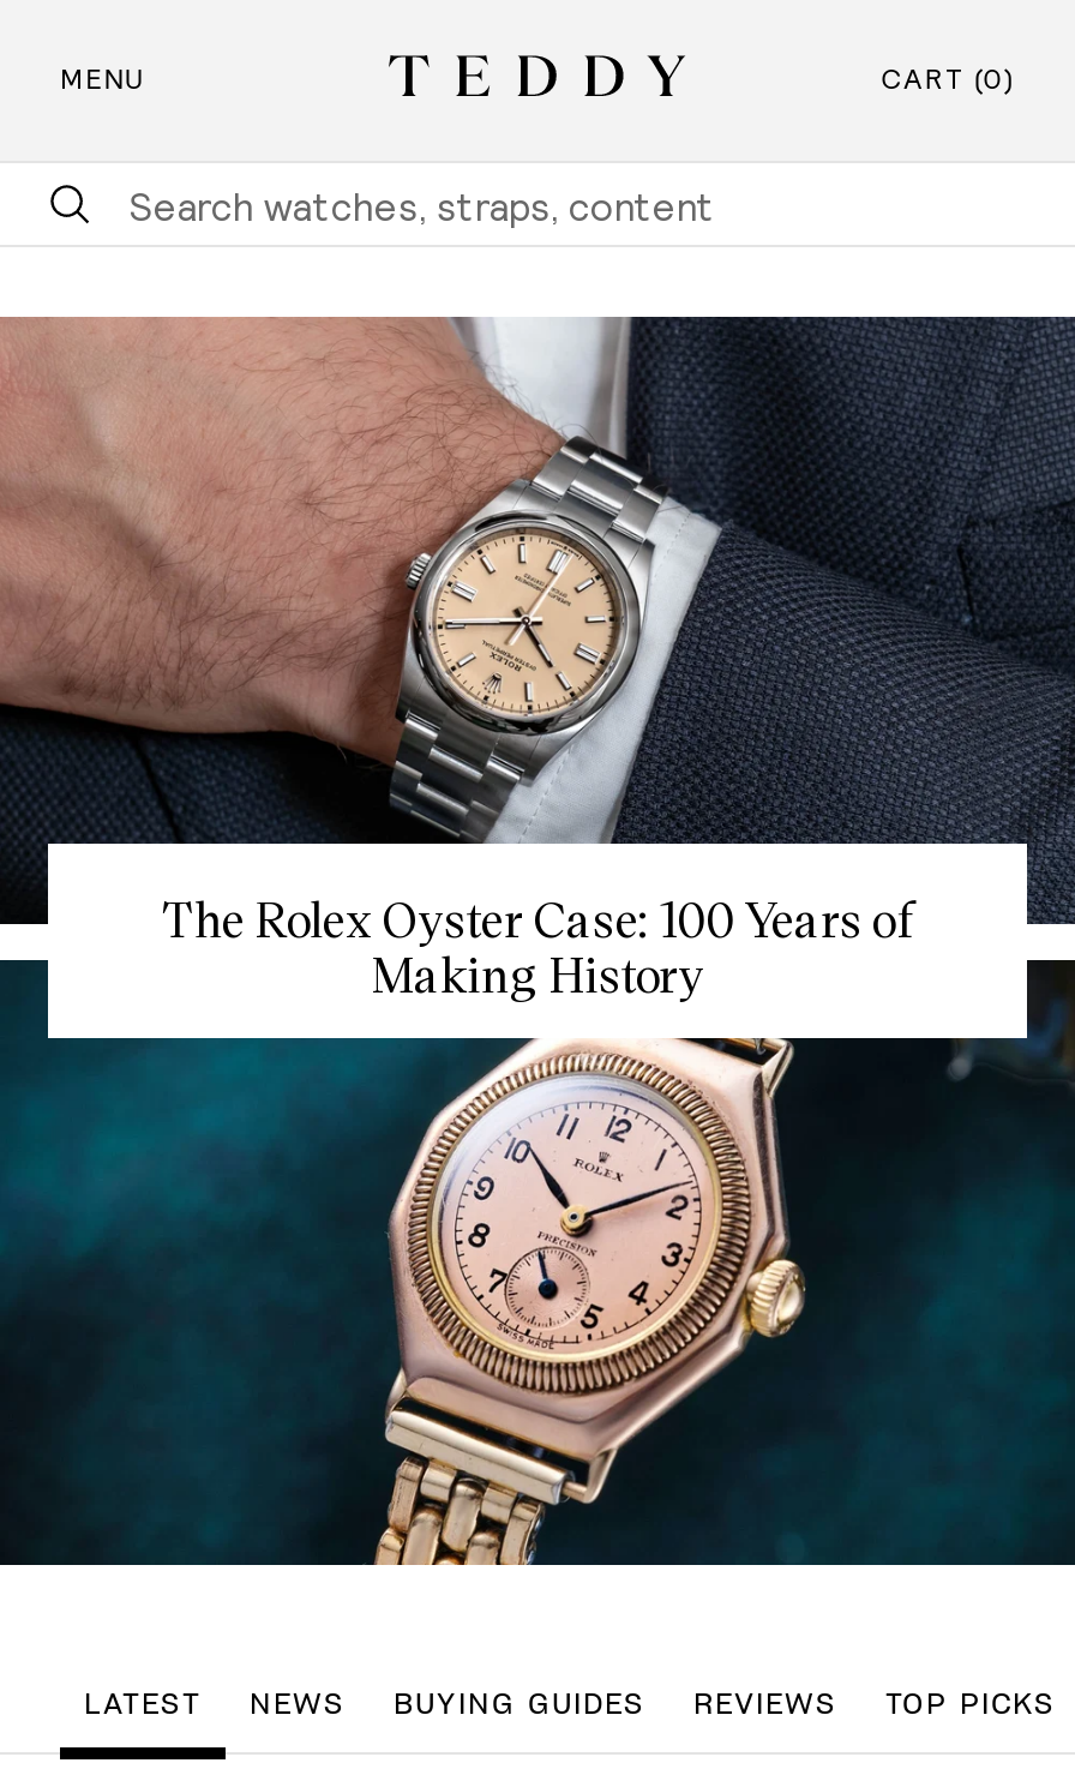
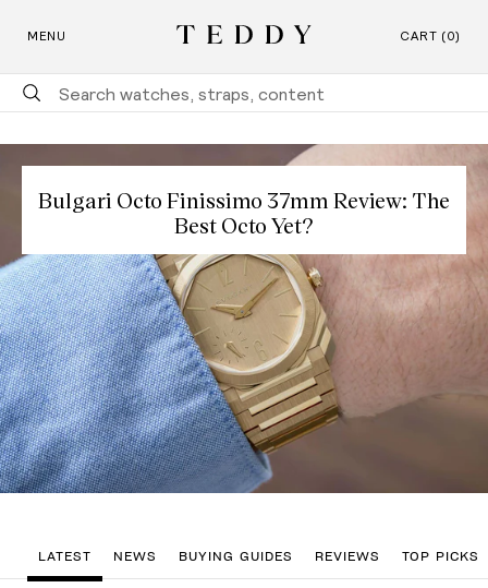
- [image]
- The Rolex Oyster Case: 100 Years of
- Making History
+ [image]
+ Bulgari Octo Finissimo 37mm Review: The
+ Best Octo Yet?
